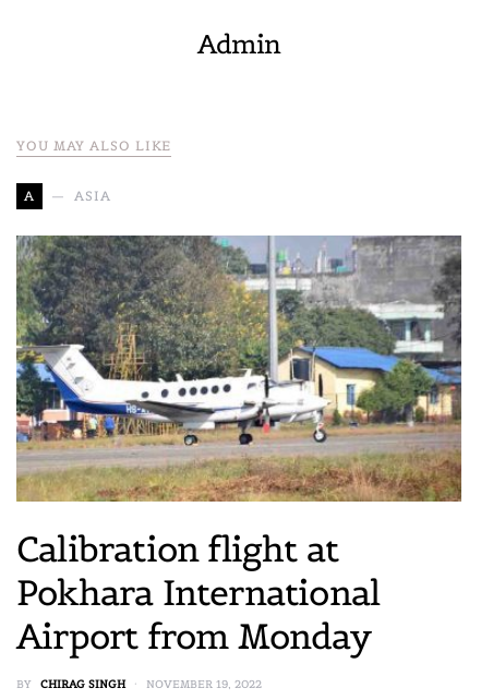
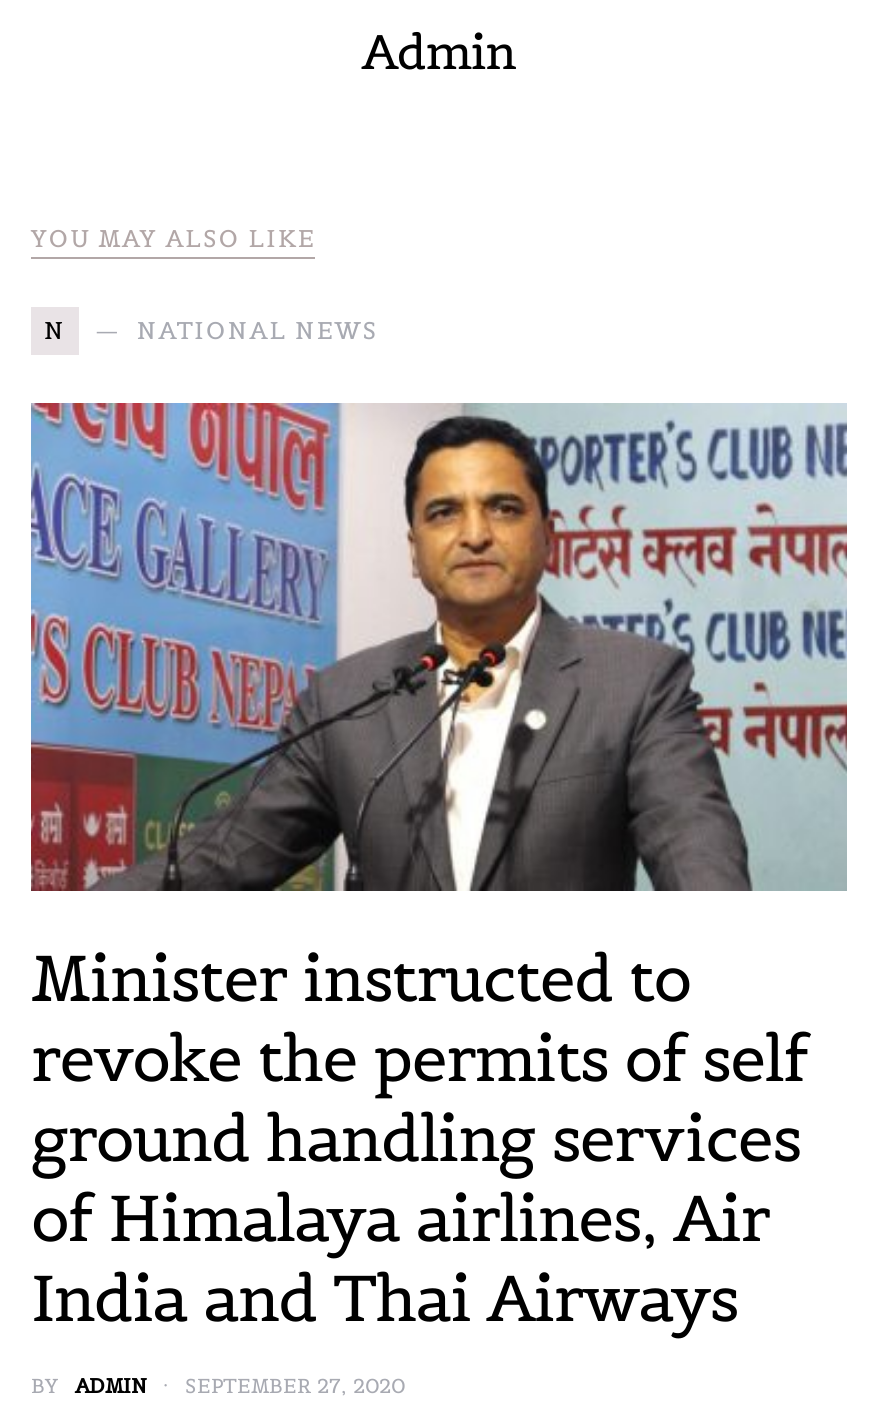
- A
- ASIA
+ N
+ NATIONAL NEWS

- [image]
- Calibration flight at
- Pokhara International
- Airport from Monday
+ [image]
+ Minister instructed to
+ revoke the permits of self
+ ground handling services
+ of Himalaya airlines, Air
+ India and Thai Airways

- CHIRAG SINGH
- NOVEMBER 19, 2022
+ ADMIN
+ SEPTEMBER 27, 2020
